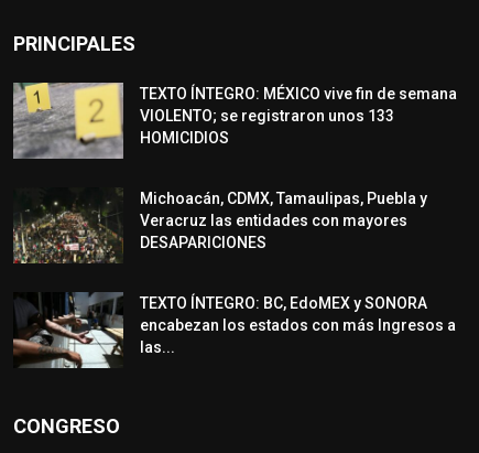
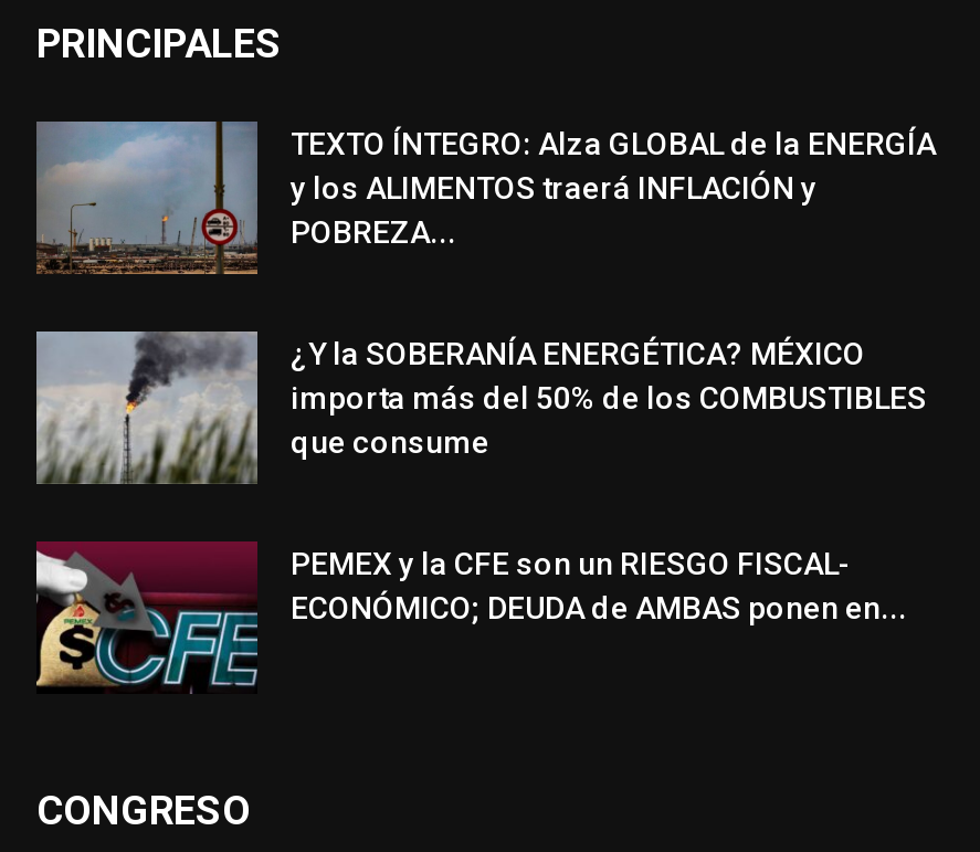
- [image]
- TEXTO ÍNTEGRO: MÉXICO vive fin de semana
- VIOLENTO; se registraron unos 133
- HOMICIDIOS
+ [image]
+ TEXTO ÍNTEGRO: Alza GLOBAL de la ENERGÍA
+ y los ALIMENTOS traerá INFLACIÓN y
+ POBREZA...

- [image]
- Michoacán, CDMX, Tamaulipas, Puebla y
- Veracruz las entidades con mayores
- DESAPARICIONES
+ [image]
+ ¿Y la SOBERANÍA ENERGÉTICA? MÉXICO
+ importa más del 50% de los COMBUSTIBLES
+ que consume

- [image]
- TEXTO ÍNTEGRO: BC, EdoMEX y SONORA
- encabezan los estados con más Ingresos a
- las...
+ [image]
+ PEMEX y la CFE son un RIESGO FISCAL-
+ ECONÓMICO; DEUDA de AMBAS ponen en...
